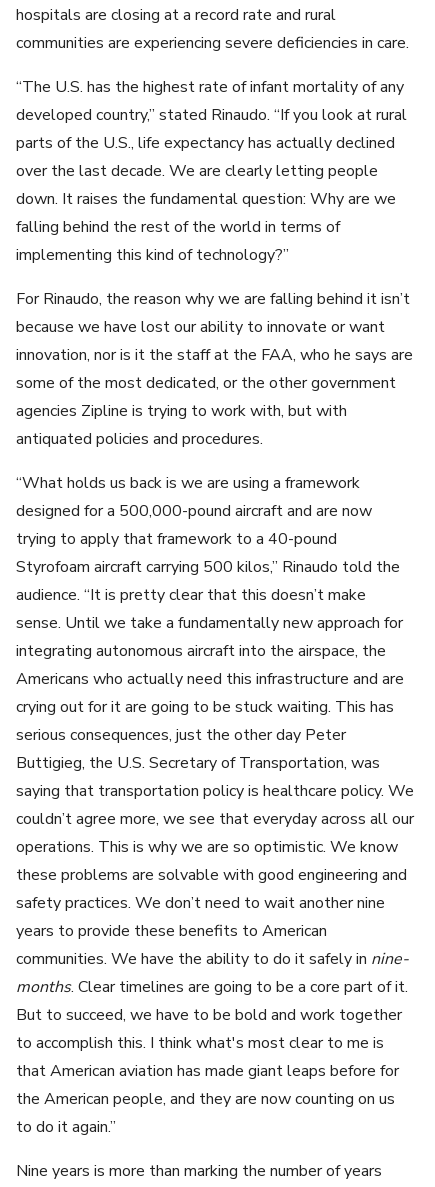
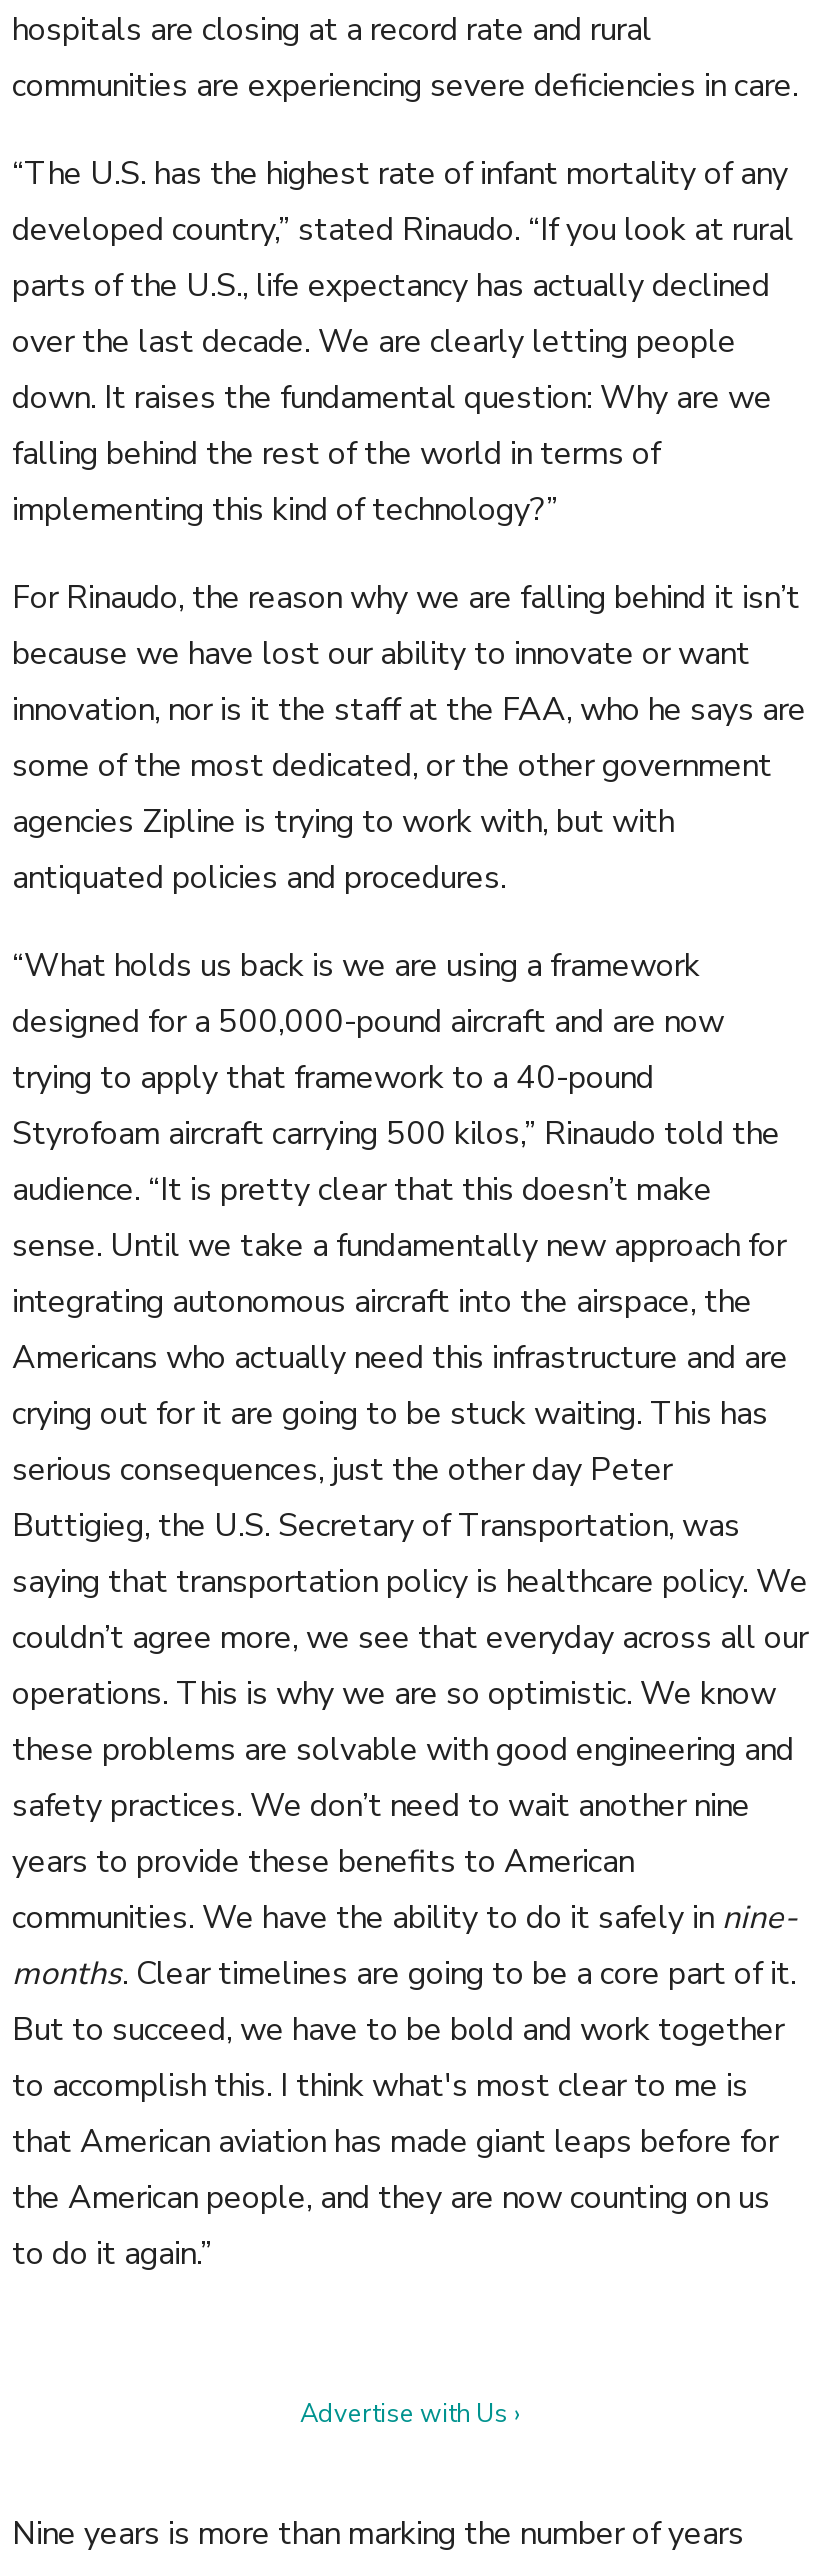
+ Advertise with Us ›
